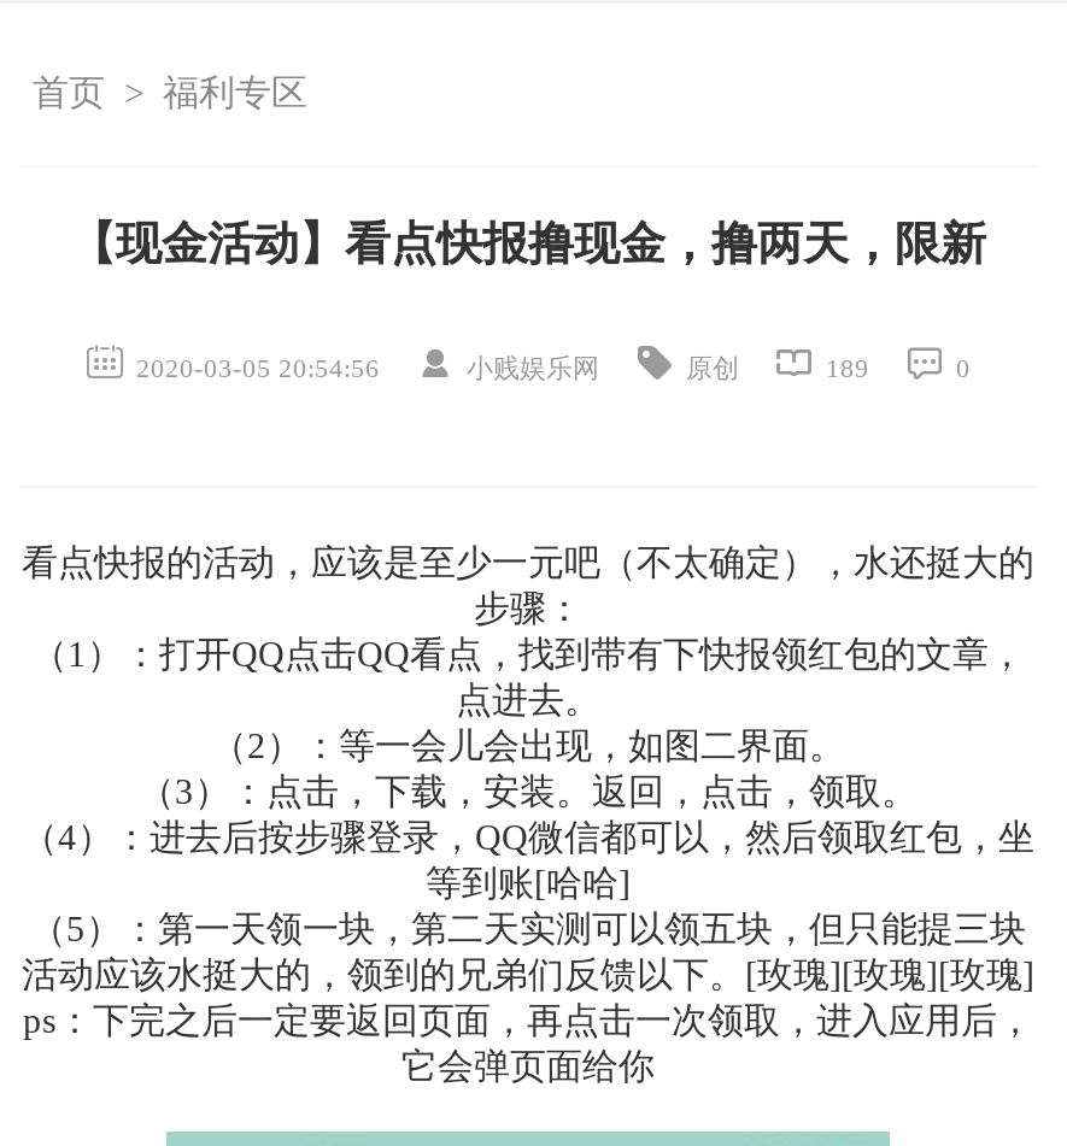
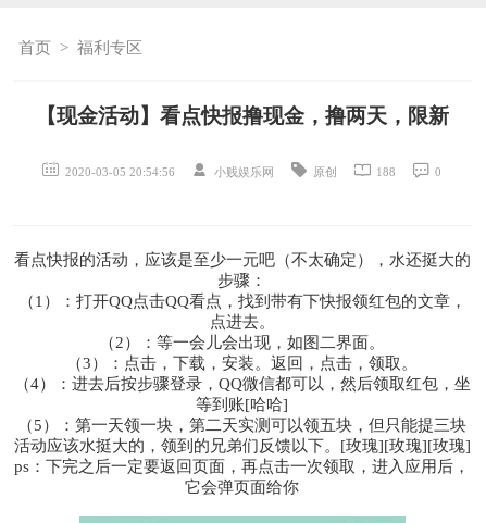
- 2020-03-05 20:54:56 小贱娱乐网 原创 189
+ 2020-03-05 20:54:56 小贱娱乐网 原创 188
